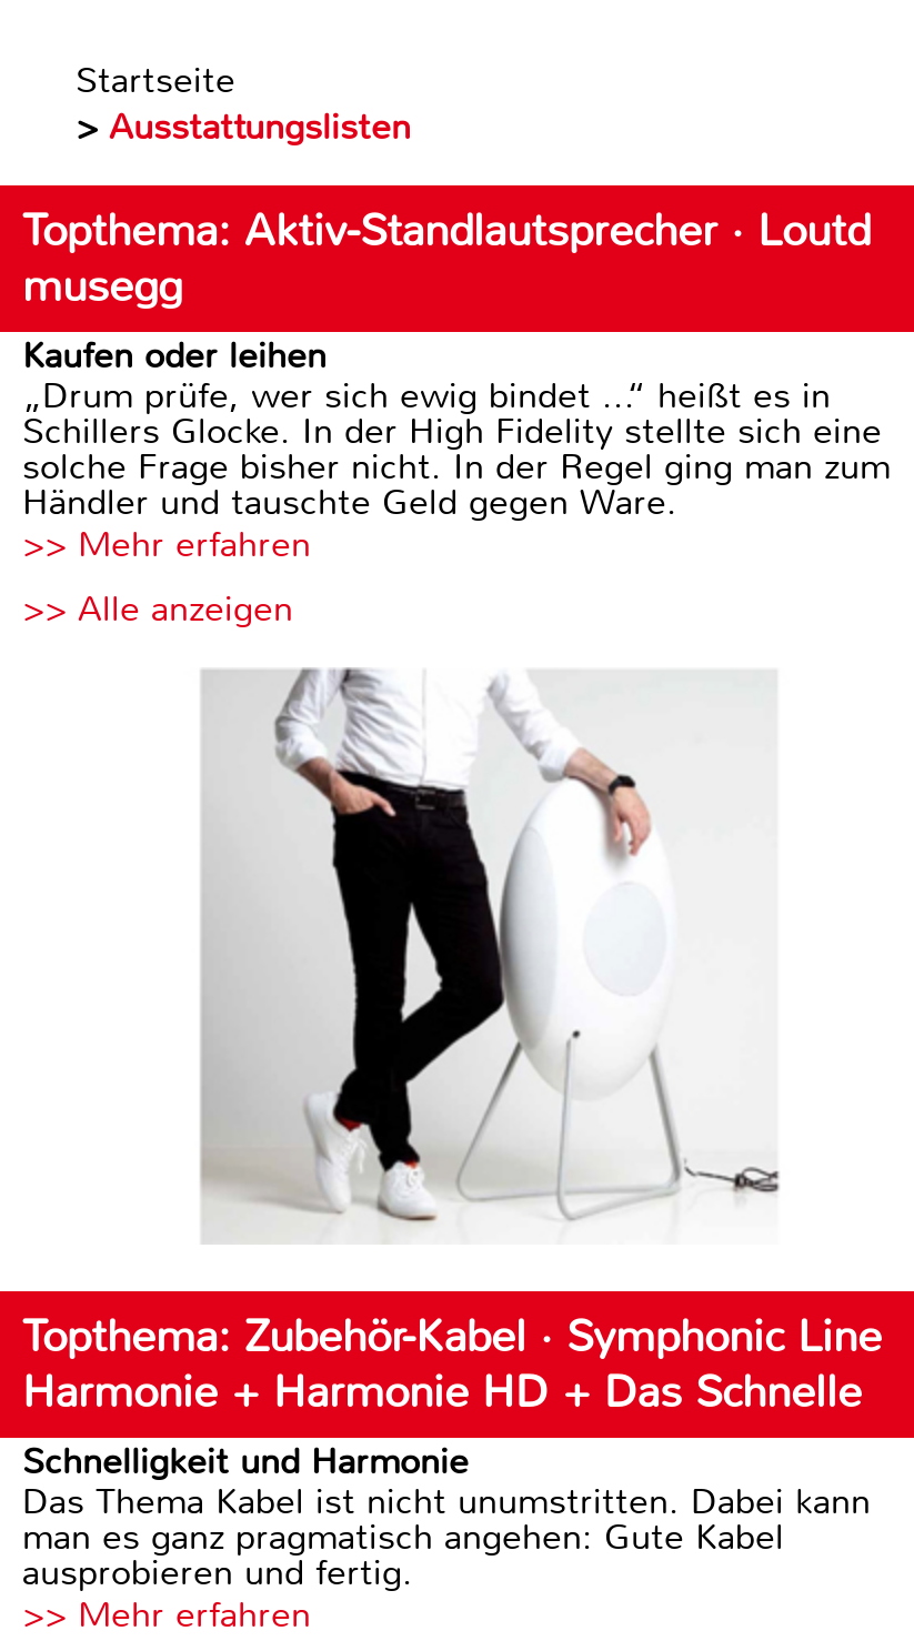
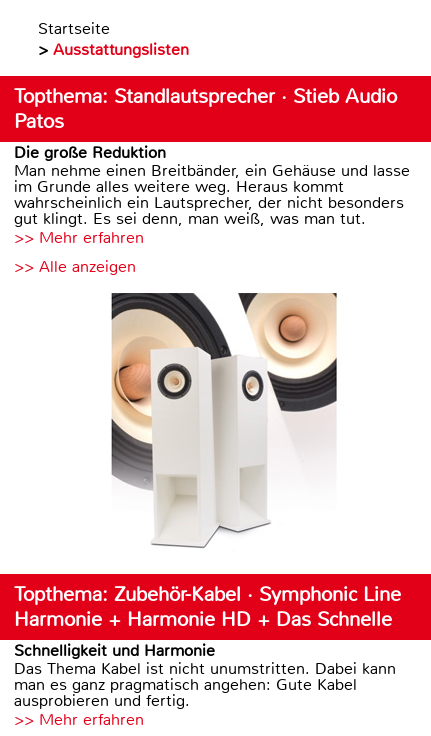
- Topthema: Aktiv-Standlautsprecher · Loutd
- musegg
- Kaufen oder leihen
- „Drum prüfe, wer sich ewig bindet ...“ heißt es in
- Schillers Glocke. In der High Fidelity stellte sich eine
- solche Frage bisher nicht. In der Regel ging man zum
- Händler und tauschte Geld gegen Ware.
+ Topthema: Standlautsprecher · Stieb Audio
+ Patos
+ Die große Reduktion
+ Man nehme einen Breitbänder, ein Gehäuse und lasse
+ im Grunde alles weitere weg. Heraus kommt
+ wahrscheinlich ein Lautsprecher, der nicht besonders
+ gut klingt. Es sei denn, man weiß, was man tut.

- [image]
+ [image]
